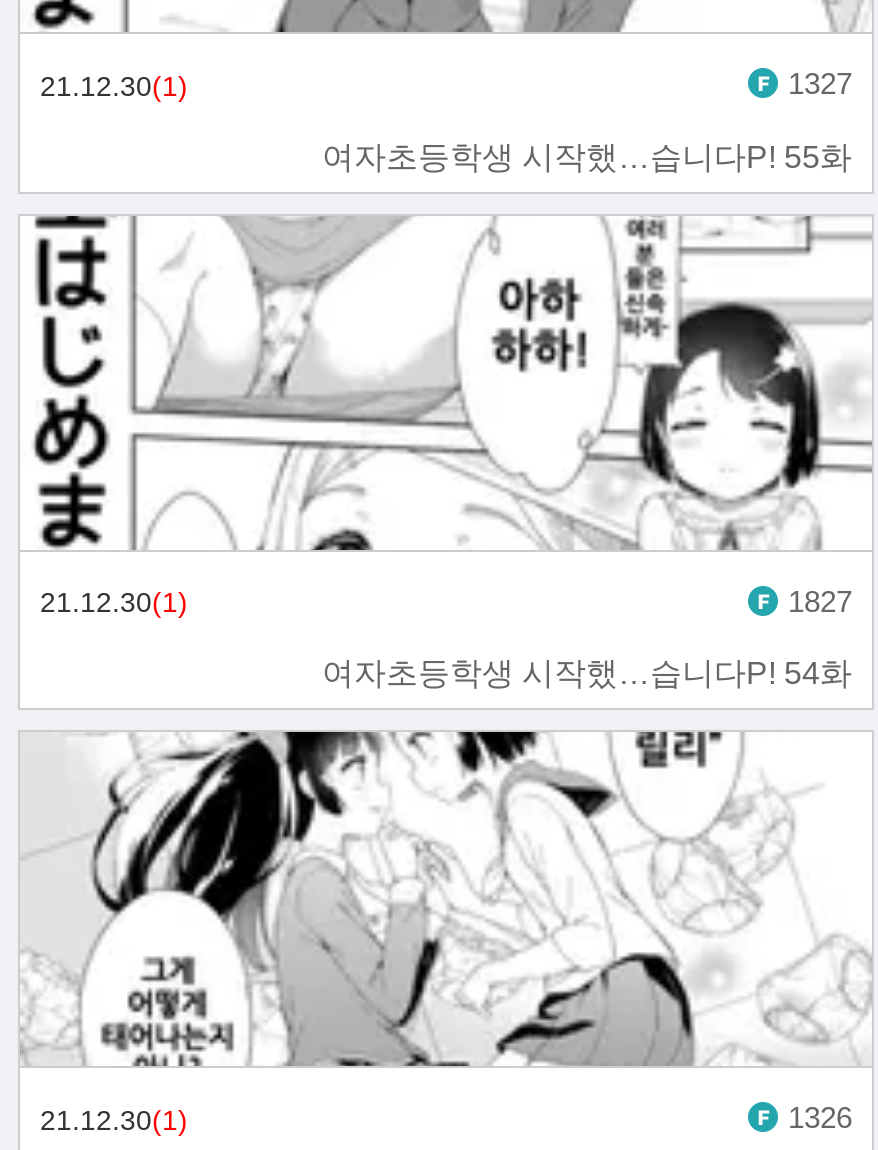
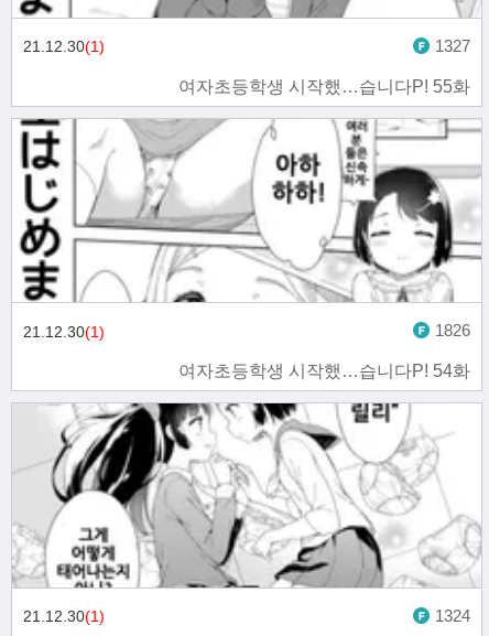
- 1827
+ 1826

- 1326
+ 1324
